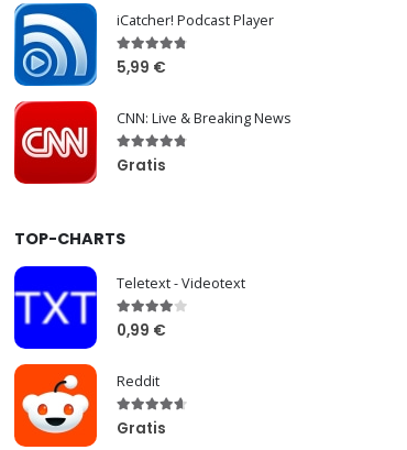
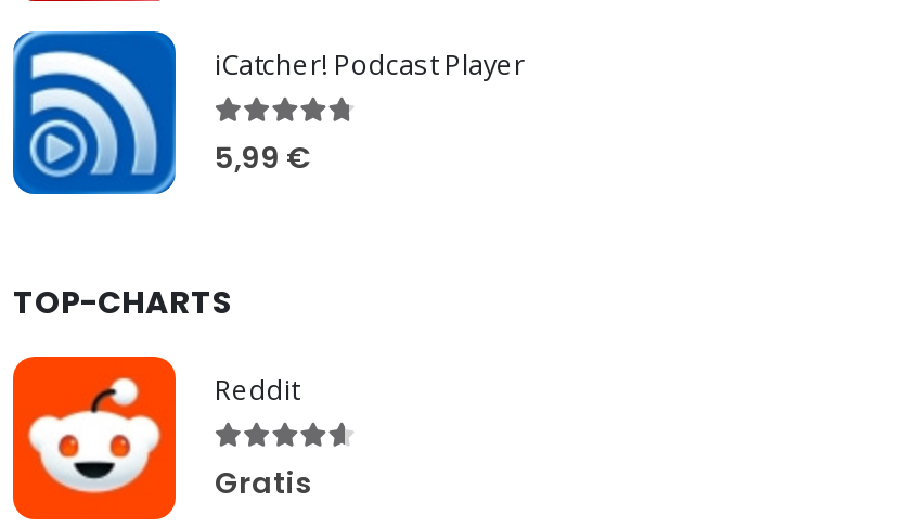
- [image]
- CNN: Live & Breaking News
- Gratis

- [image]
- Teletext - Videotext
- 0,99 €
